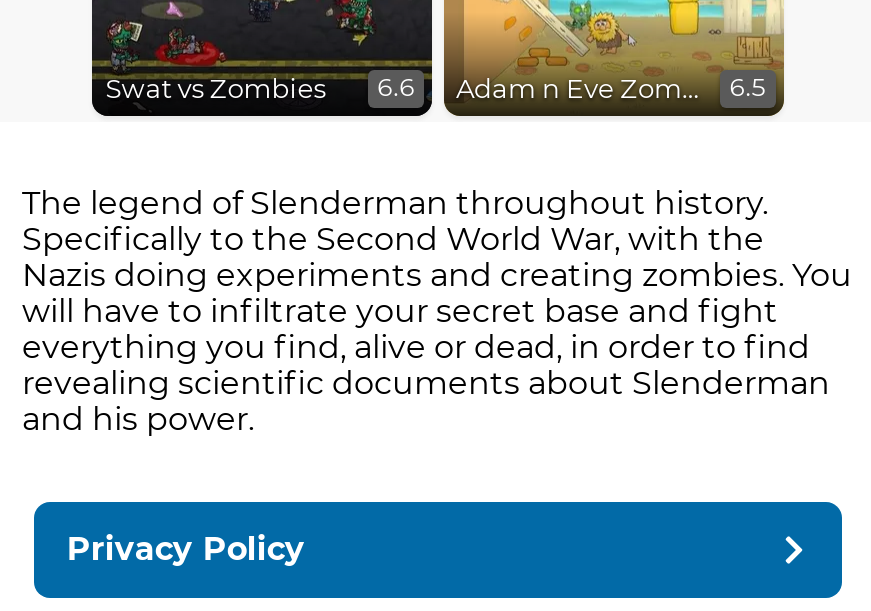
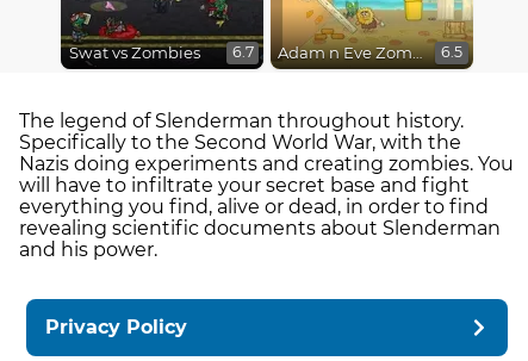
- Swat vs Zombies 6.6
+ Swat vs Zombies 6.7
